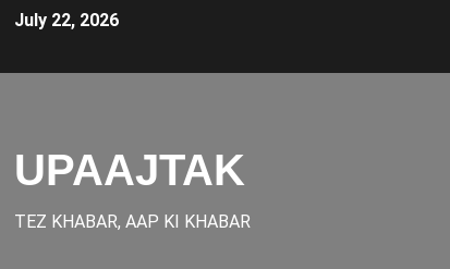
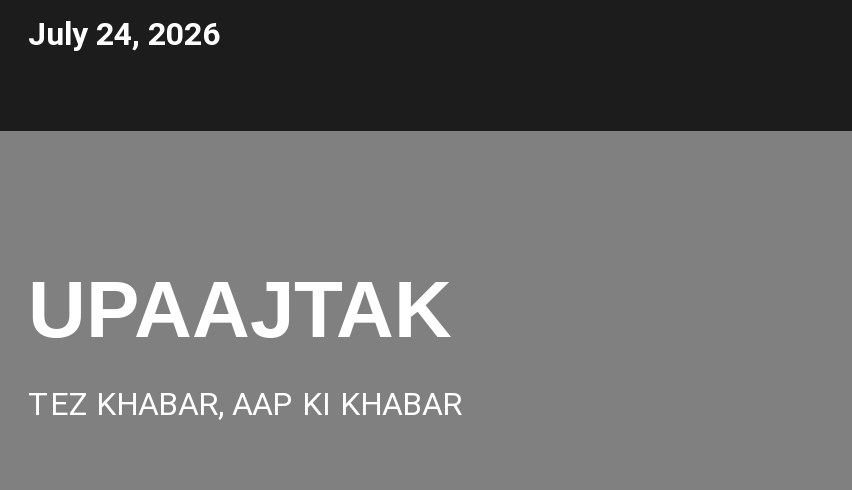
- July 22, 2026
+ July 24, 2026
